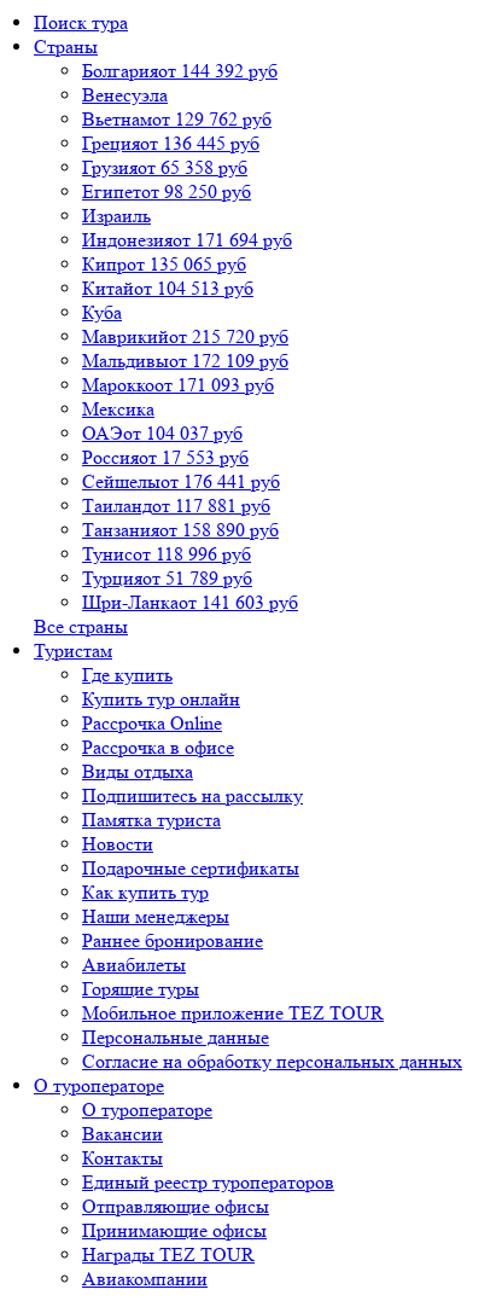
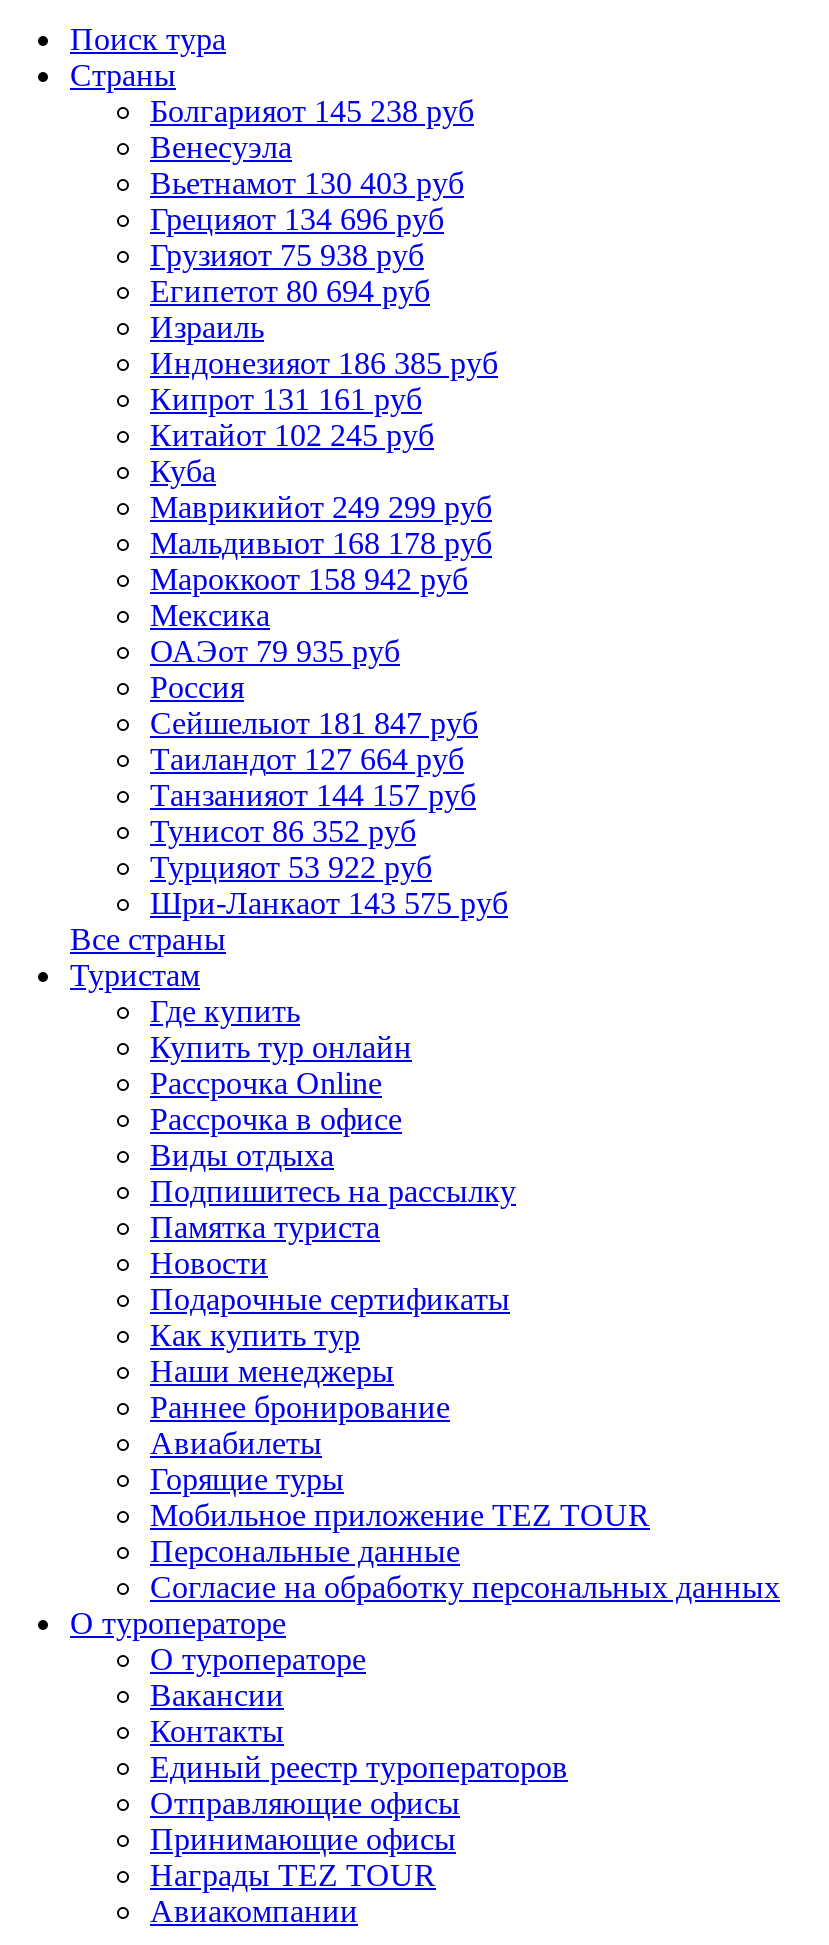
- Болгарияот 144 392 руб
+ Болгарияот 145 238 руб

- Вьетнамот 129 762 руб
+ Вьетнамот 130 403 руб

- Грецияот 136 445 руб
+ Грецияот 134 696 руб

- Грузияот 65 358 руб
+ Грузияот 75 938 руб

- Египетот 98 250 руб
+ Египетот 80 694 руб

- Индонезияот 171 694 руб
+ Индонезияот 186 385 руб

- Кипрот 135 065 руб
+ Кипрот 131 161 руб

- Китайот 104 513 руб
+ Китайот 102 245 руб

- Маврикийот 215 720 руб
+ Маврикийот 249 299 руб

- Мальдивыот 172 109 руб
+ Мальдивыот 168 178 руб

- Мароккоот 171 093 руб
+ Мароккоот 158 942 руб

- ОАЭот 104 037 руб
- Россияот 17 553 руб
- Сейшелыот 176 441 руб
- Таиландот 117 881 руб
- Танзанияот 158 890 руб
- Тунисот 118 996 руб
- Турцияот 51 789 руб
- Шри-Ланкаот 141 603 руб
+ ОАЭот 79 935 руб
+ Россия
+ Сейшелыот 181 847 руб
+ Таиландот 127 664 руб
+ Танзанияот 144 157 руб
+ Тунисот 86 352 руб
+ Турцияот 53 922 руб
+ Шри-Ланкаот 143 575 руб
